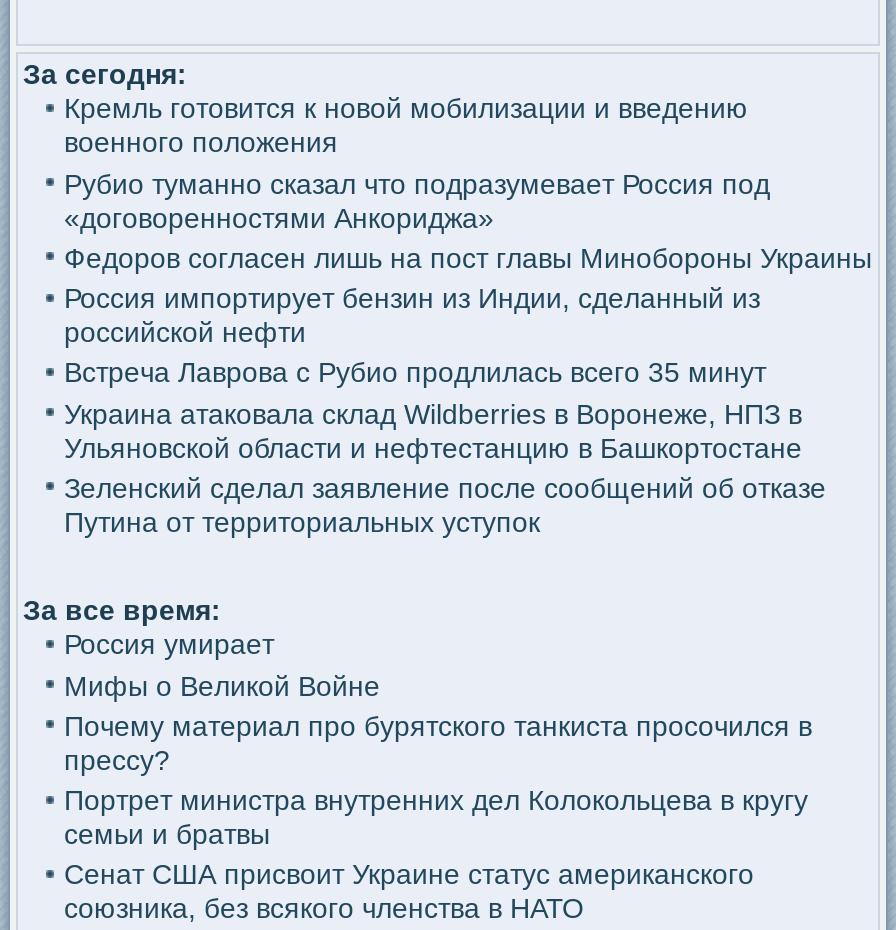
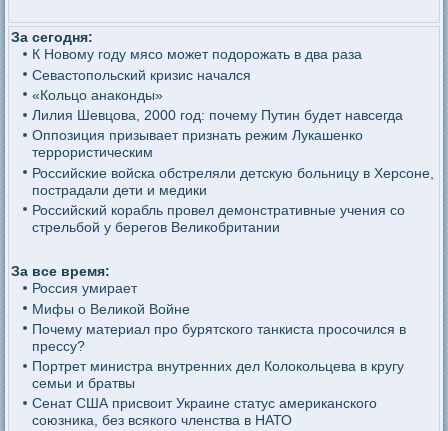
- Кремль готовится к новой мобилизации и введению
- военного положения
- Рубио туманно сказал что подразумевает Россия под
- «договоренностями Анкориджа»
- Федоров согласен лишь на пост главы Минобороны Украины
- Россия импортирует бензин из Индии, сделанный из
- российской нефти
- Встреча Лаврова с Рубио продлилась всего 35 минут
- Украина атаковала склад Wildberries в Воронеже, НПЗ в
- Ульяновской области и нефтестанцию в Башкортостане
- Зеленский сделал заявление после сообщений об отказе
- Путина от территориальных уступок
+ К Новому году мясо может подорожать в два раза
+ Севастопольский кризис начался
+ «Кольцо анаконды»
+ Лилия Шевцова, 2000 год: почему Путин будет навсегда
+ Оппозиция призывает признать режим Лукашенко
+ террористическим
+ Российские войска обстреляли детскую больницу в Херсоне,
+ пострадали дети и медики
+ Российский корабль провел демонстративные учения со
+ стрельбой у берегов Великобритании
